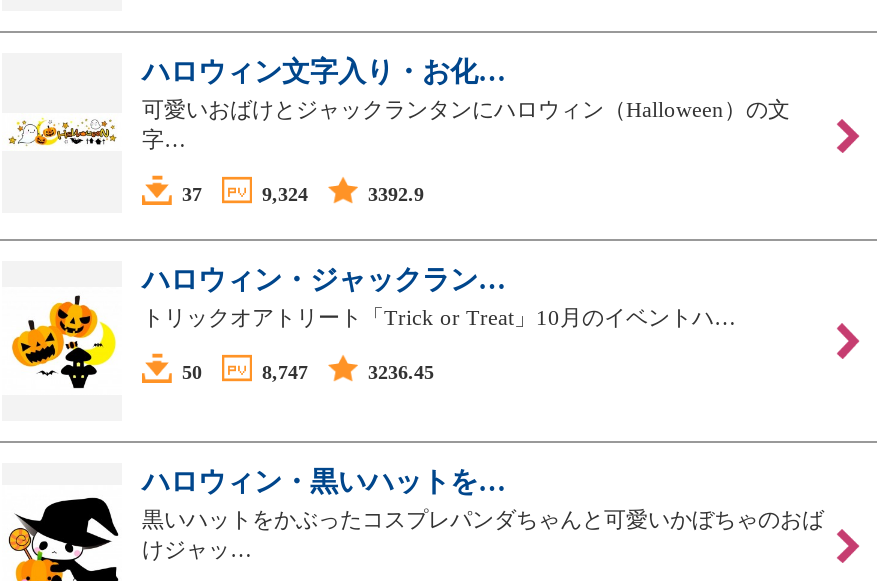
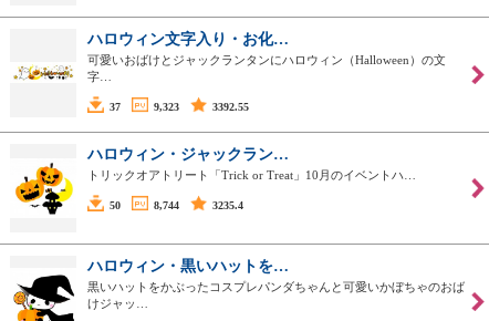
- 9,324
+ 9,323

- 3392.9
+ 3392.55

- 8,747
+ 8,744

- 3236.45
+ 3235.4
